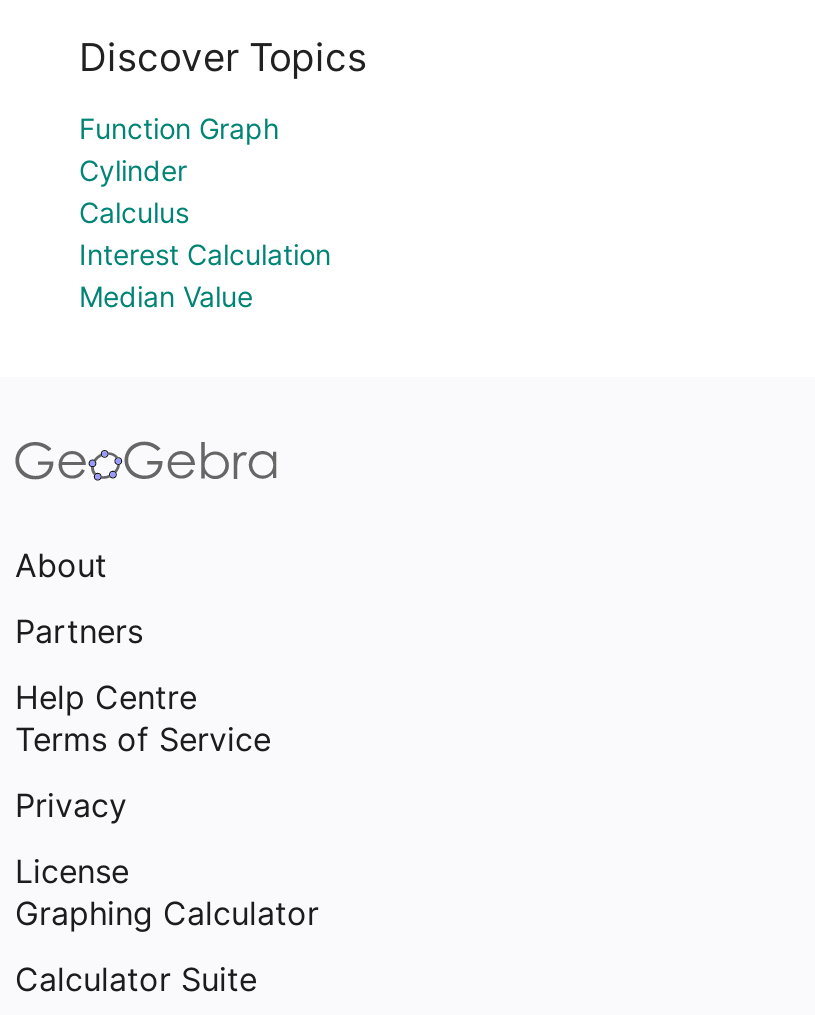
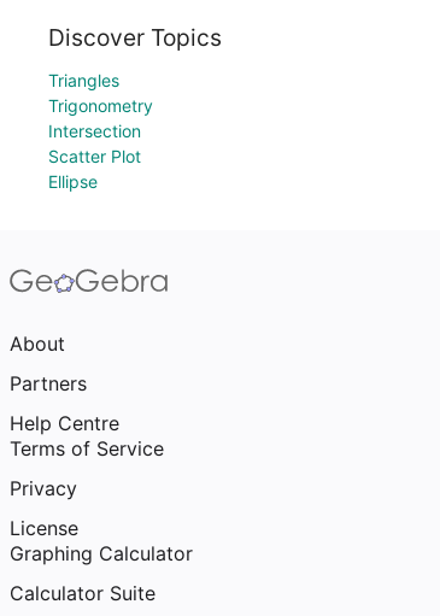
- Function Graph
- Cylinder
- Calculus
- Interest Calculation
- Median Value
+ Triangles
+ Trigonometry
+ Intersection
+ Scatter Plot
+ Ellipse
